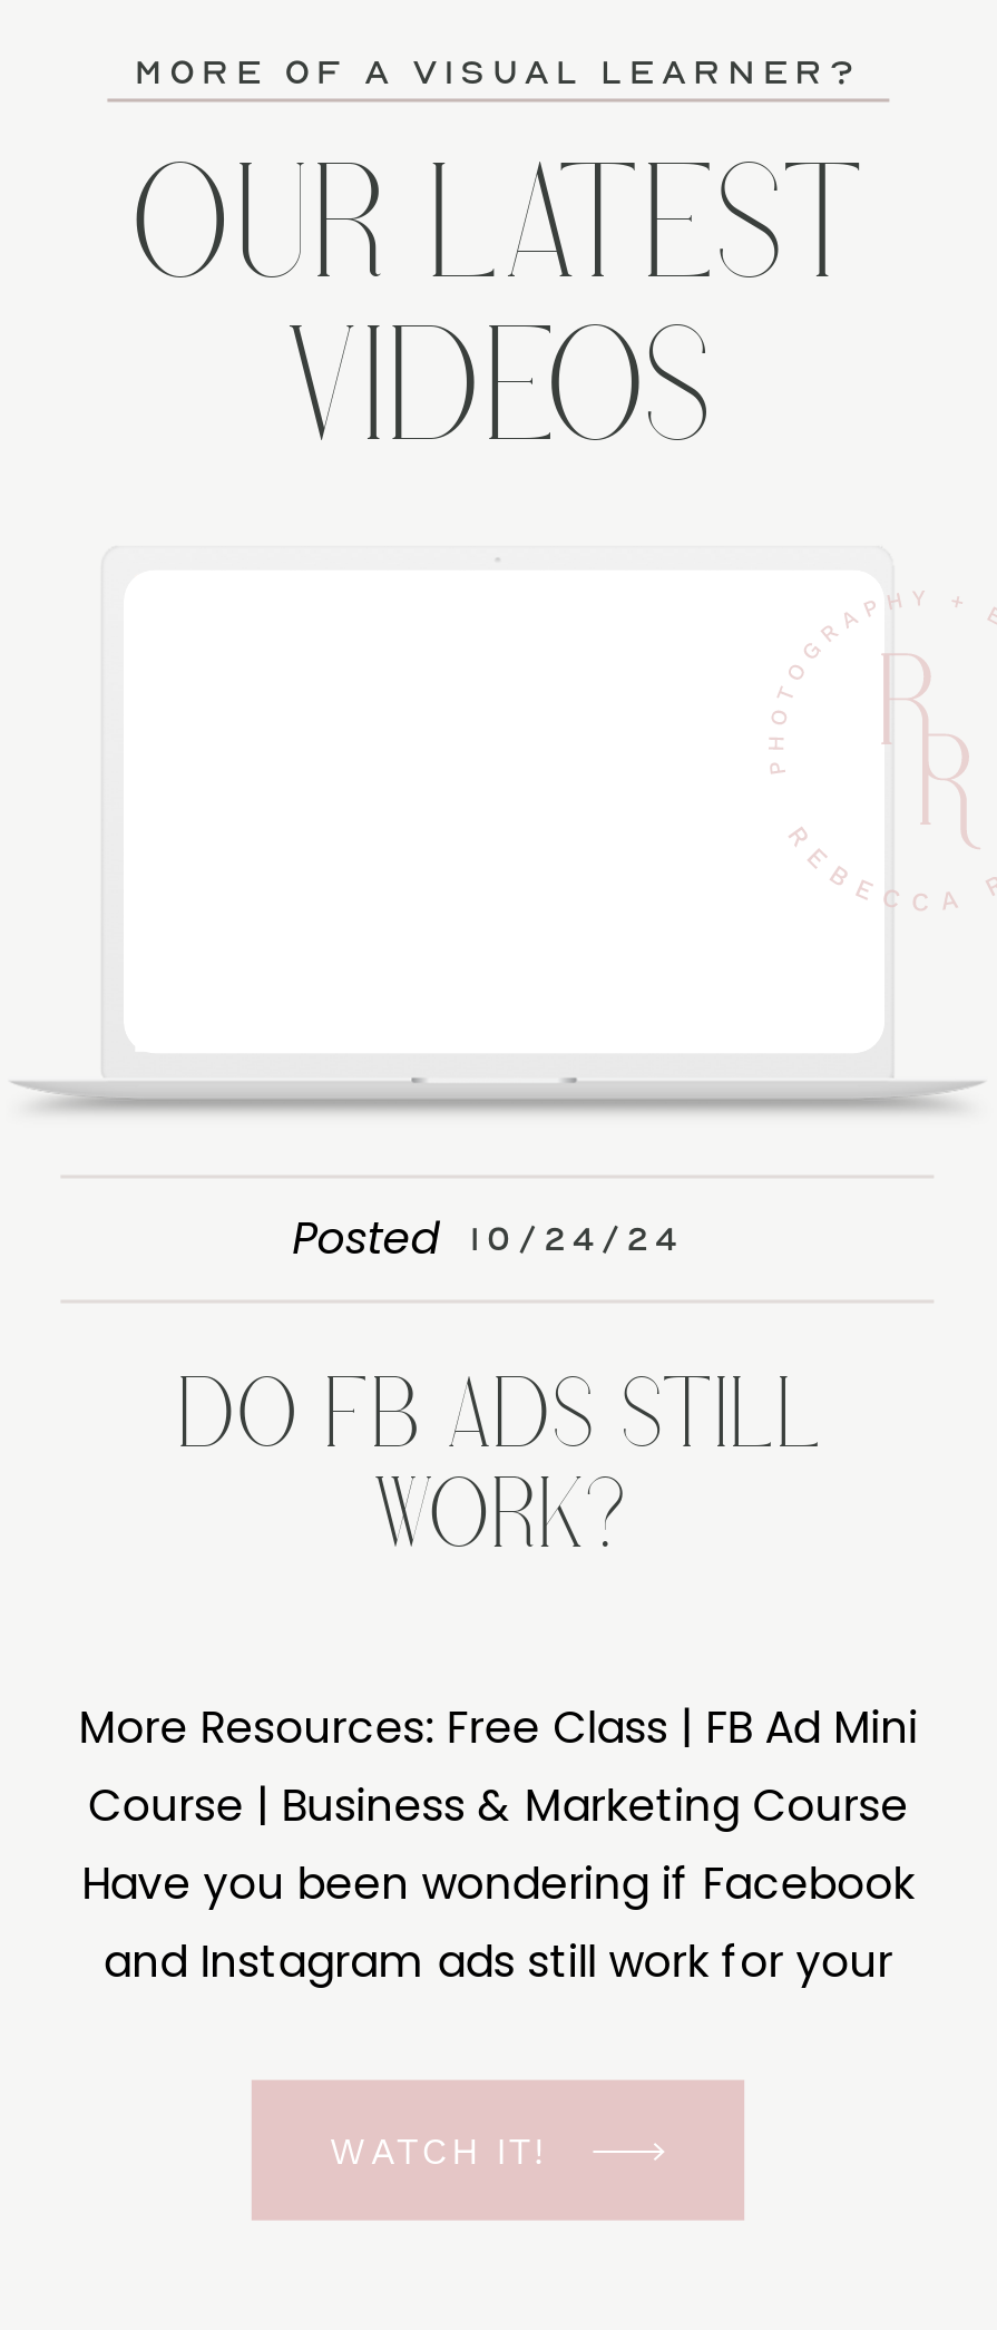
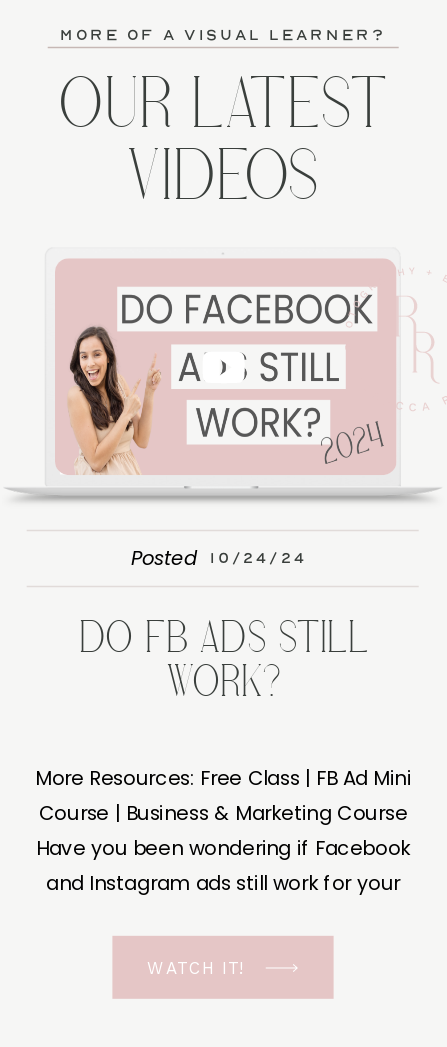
+ [image]
